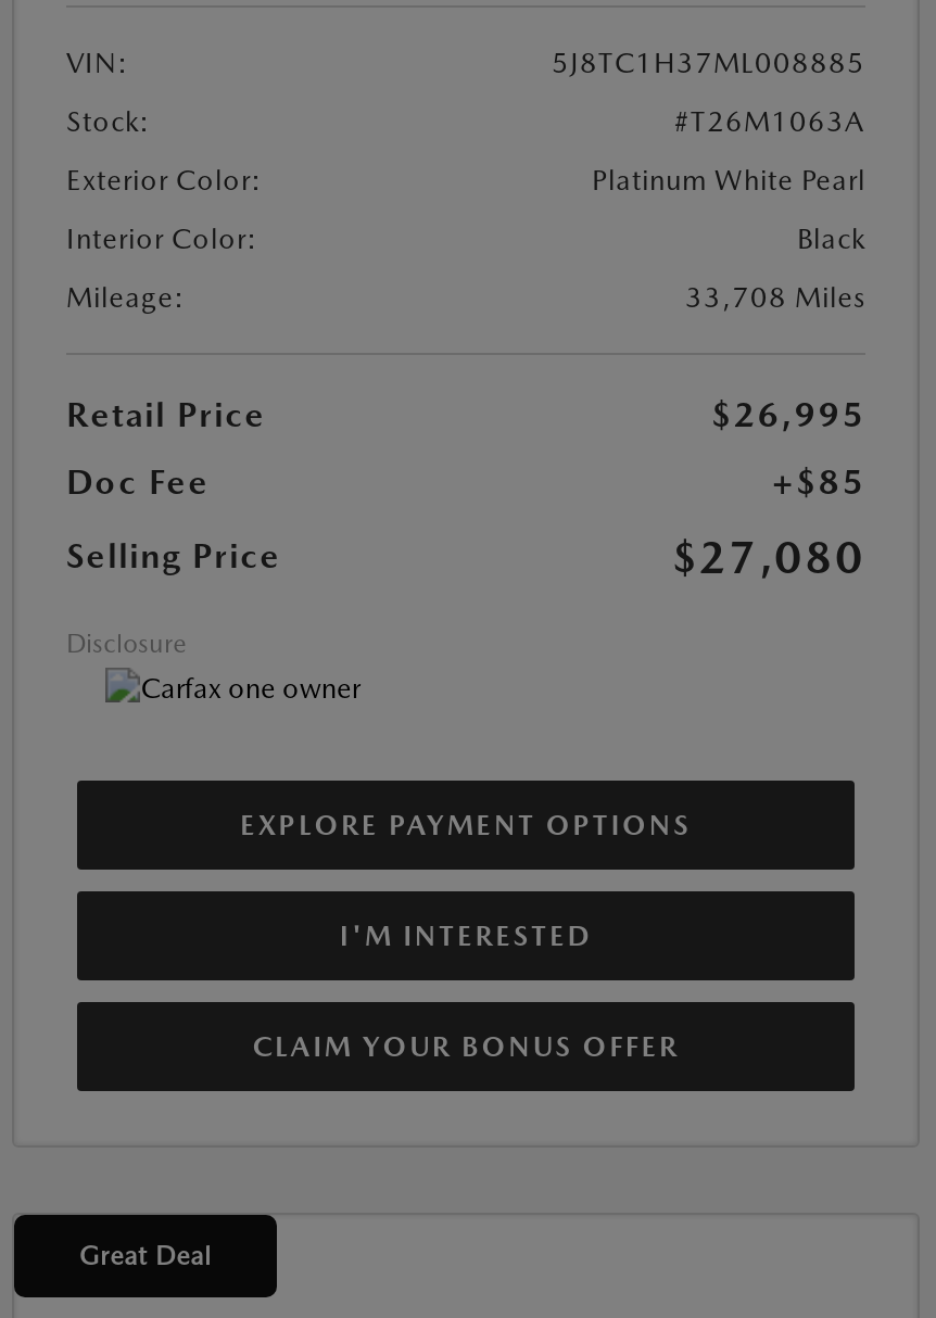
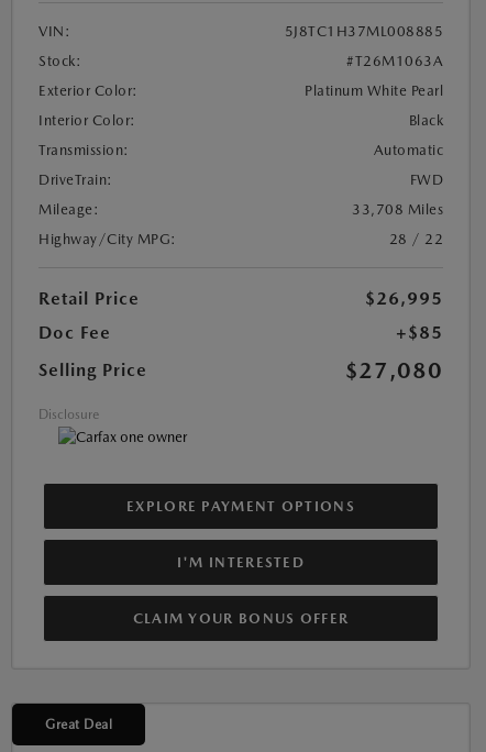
+ Transmission:
+ Automatic
+ DriveTrain:
+ FWD

+ Highway/City MPG:
+ 28 / 22
